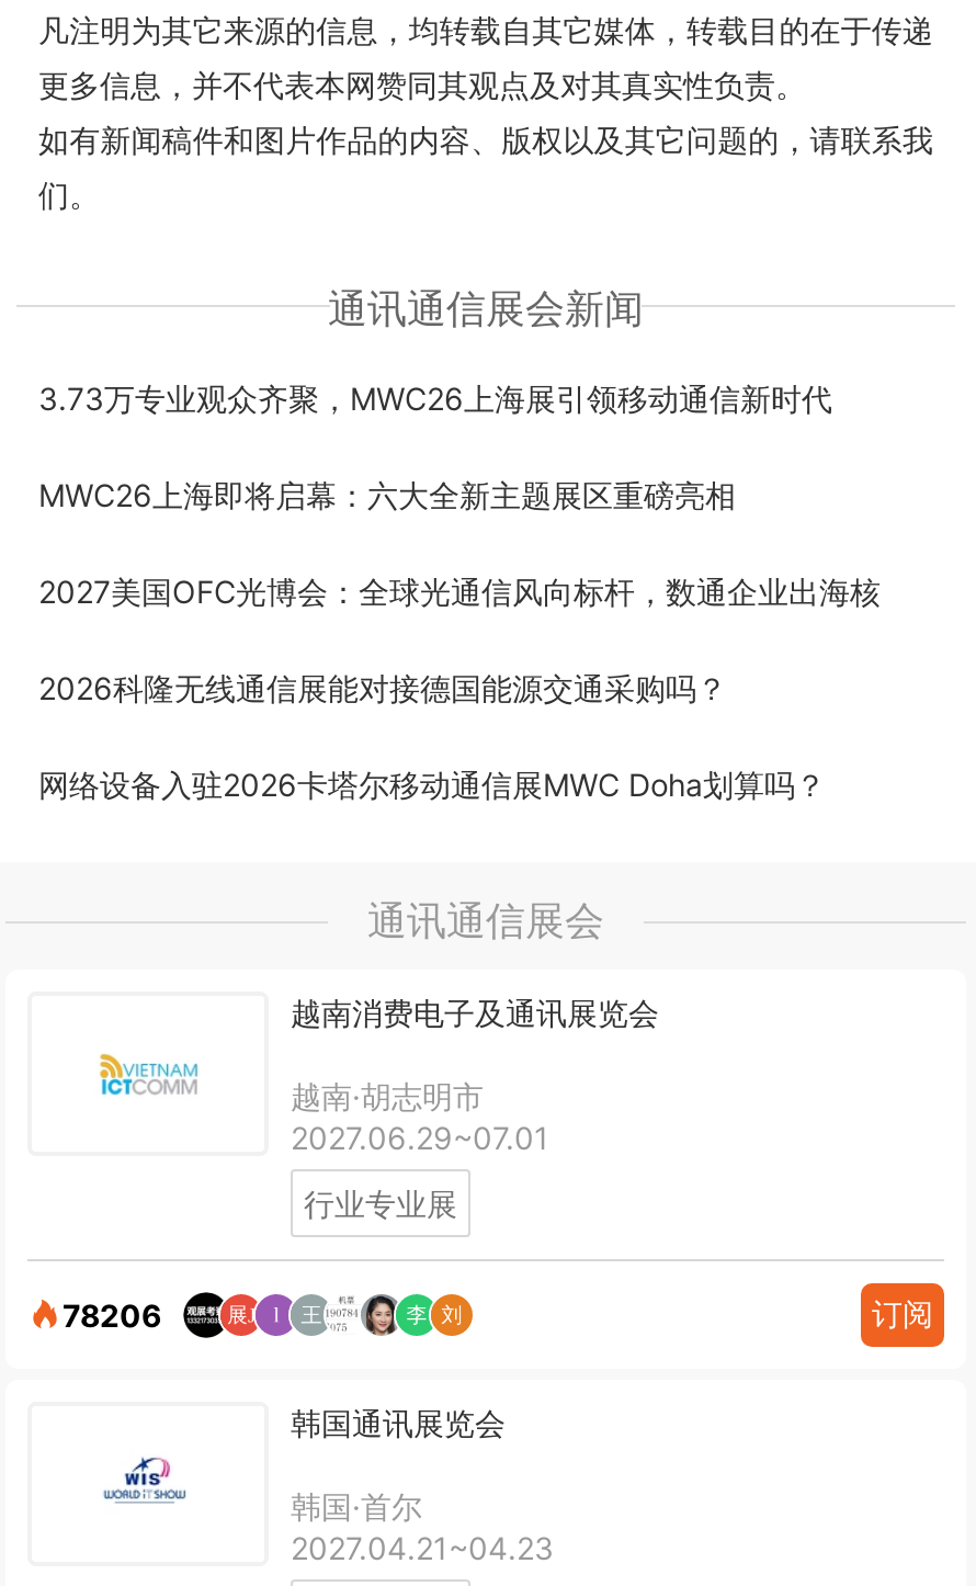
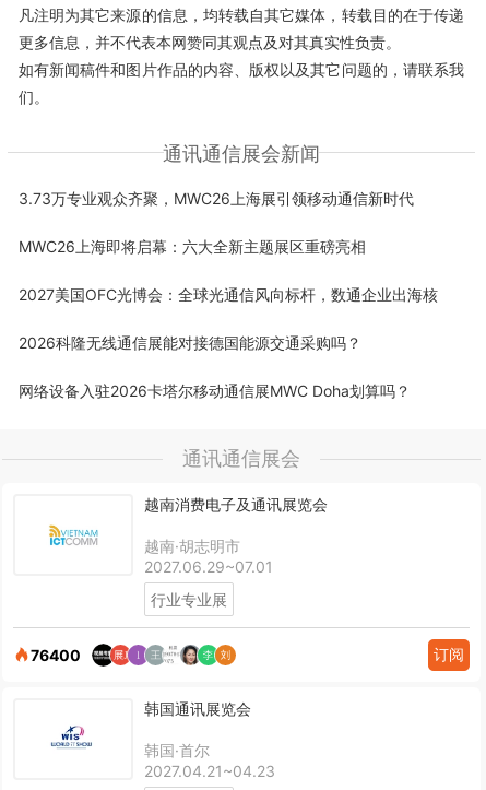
- 78206
+ 76400
